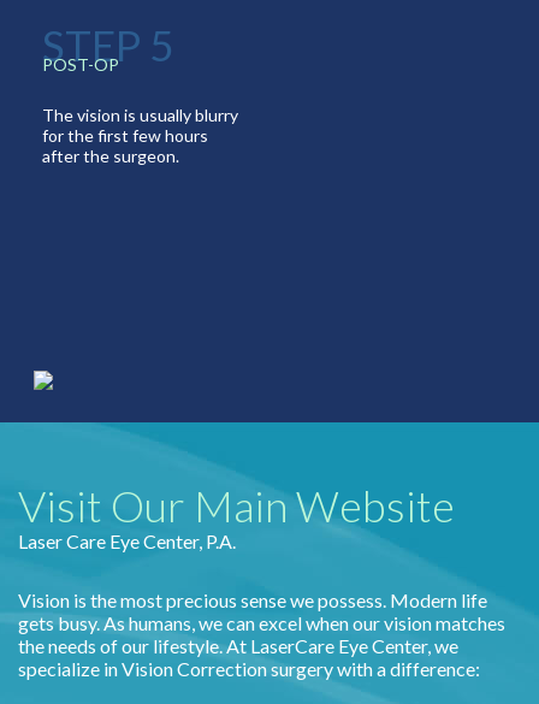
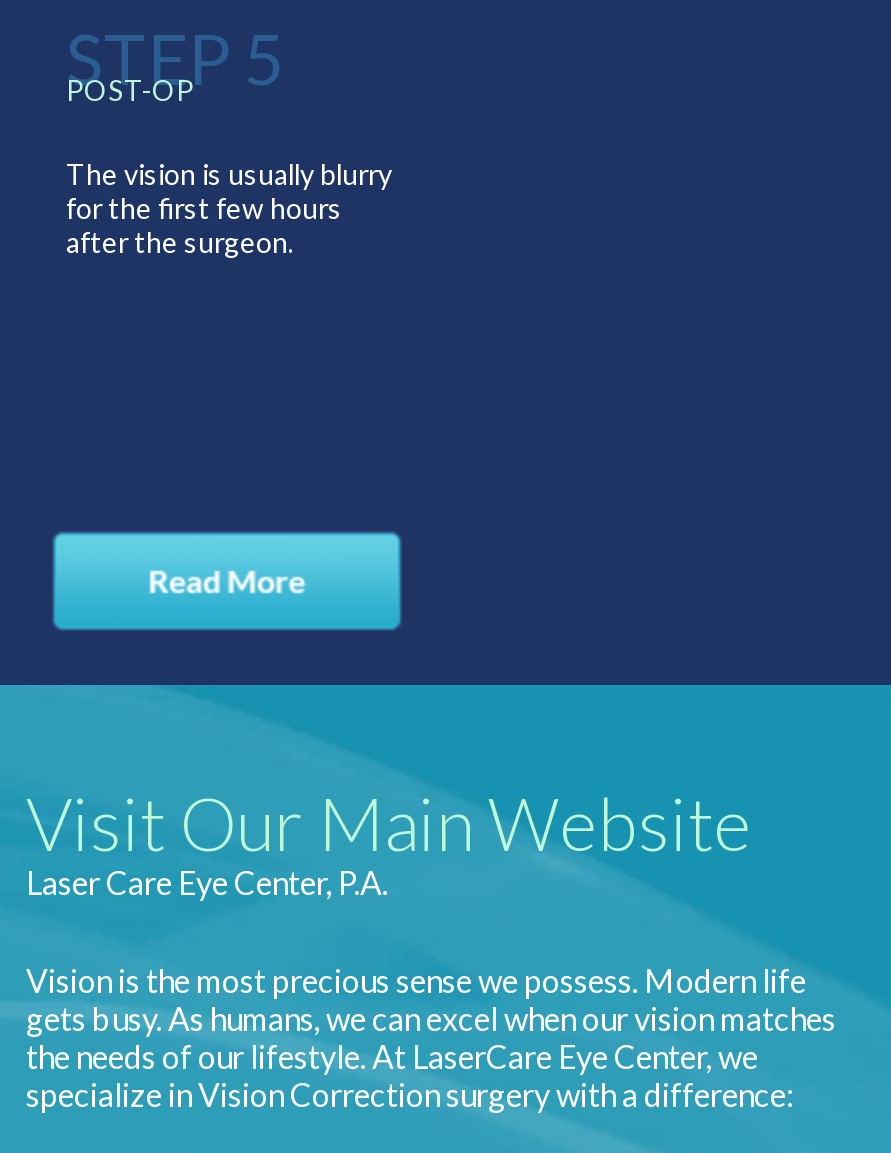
+ [image]
